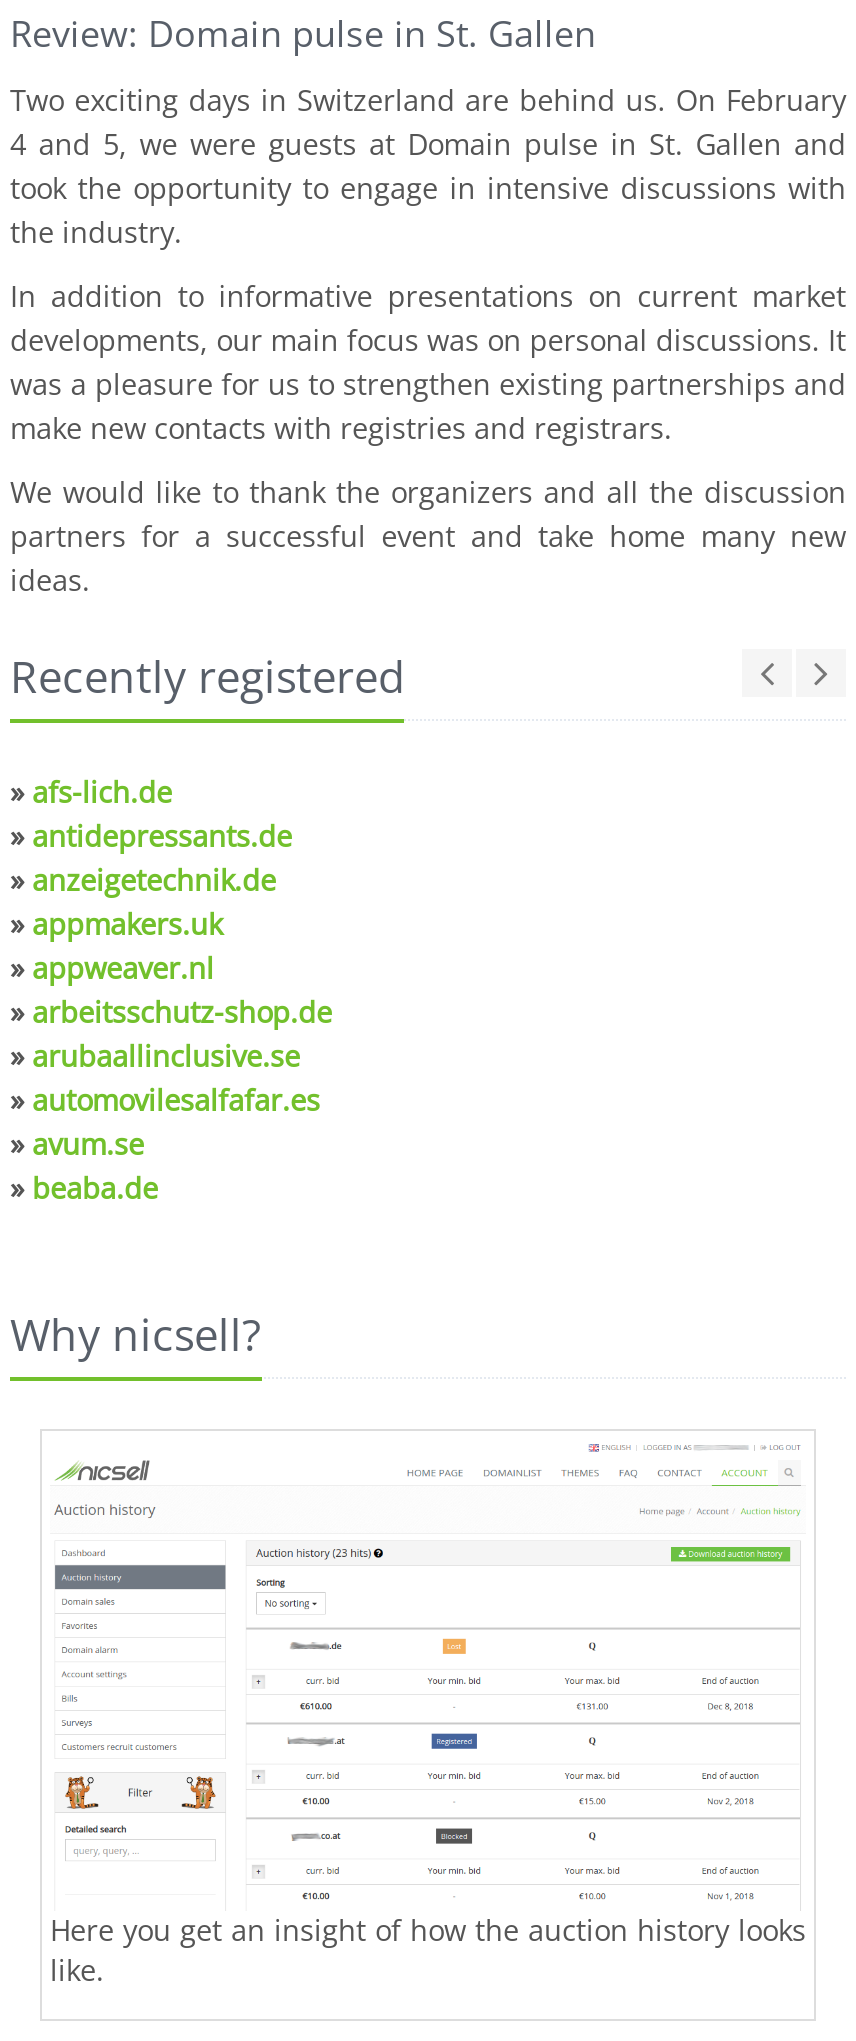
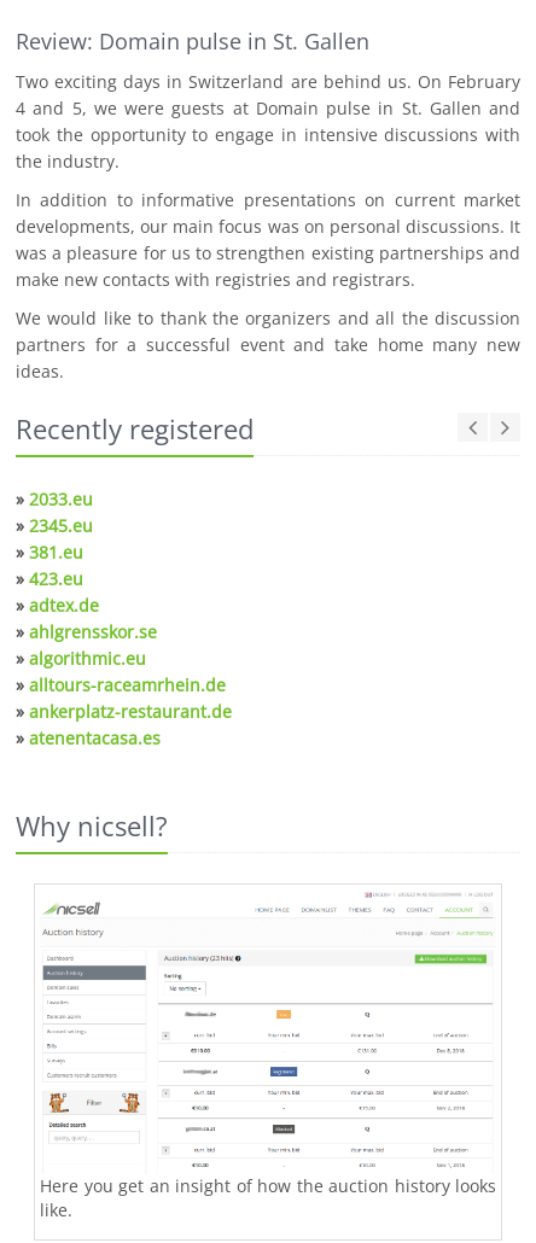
- » afs-lich.de
- » antidepressants.de
- » anzeigetechnik.de
- » appmakers.uk
- » appweaver.nl
- » arbeitsschutz-shop.de
- » arubaallinclusive.se
- » automovilesalfafar.es
- » avum.se
- » beaba.de
+ » 2033.eu
+ » 2345.eu
+ » 381.eu
+ » 423.eu
+ » adtex.de
+ » ahlgrensskor.se
+ » algorithmic.eu
+ » alltours-raceamrhein.de
+ » ankerplatz-restaurant.de
+ » atenentacasa.es
